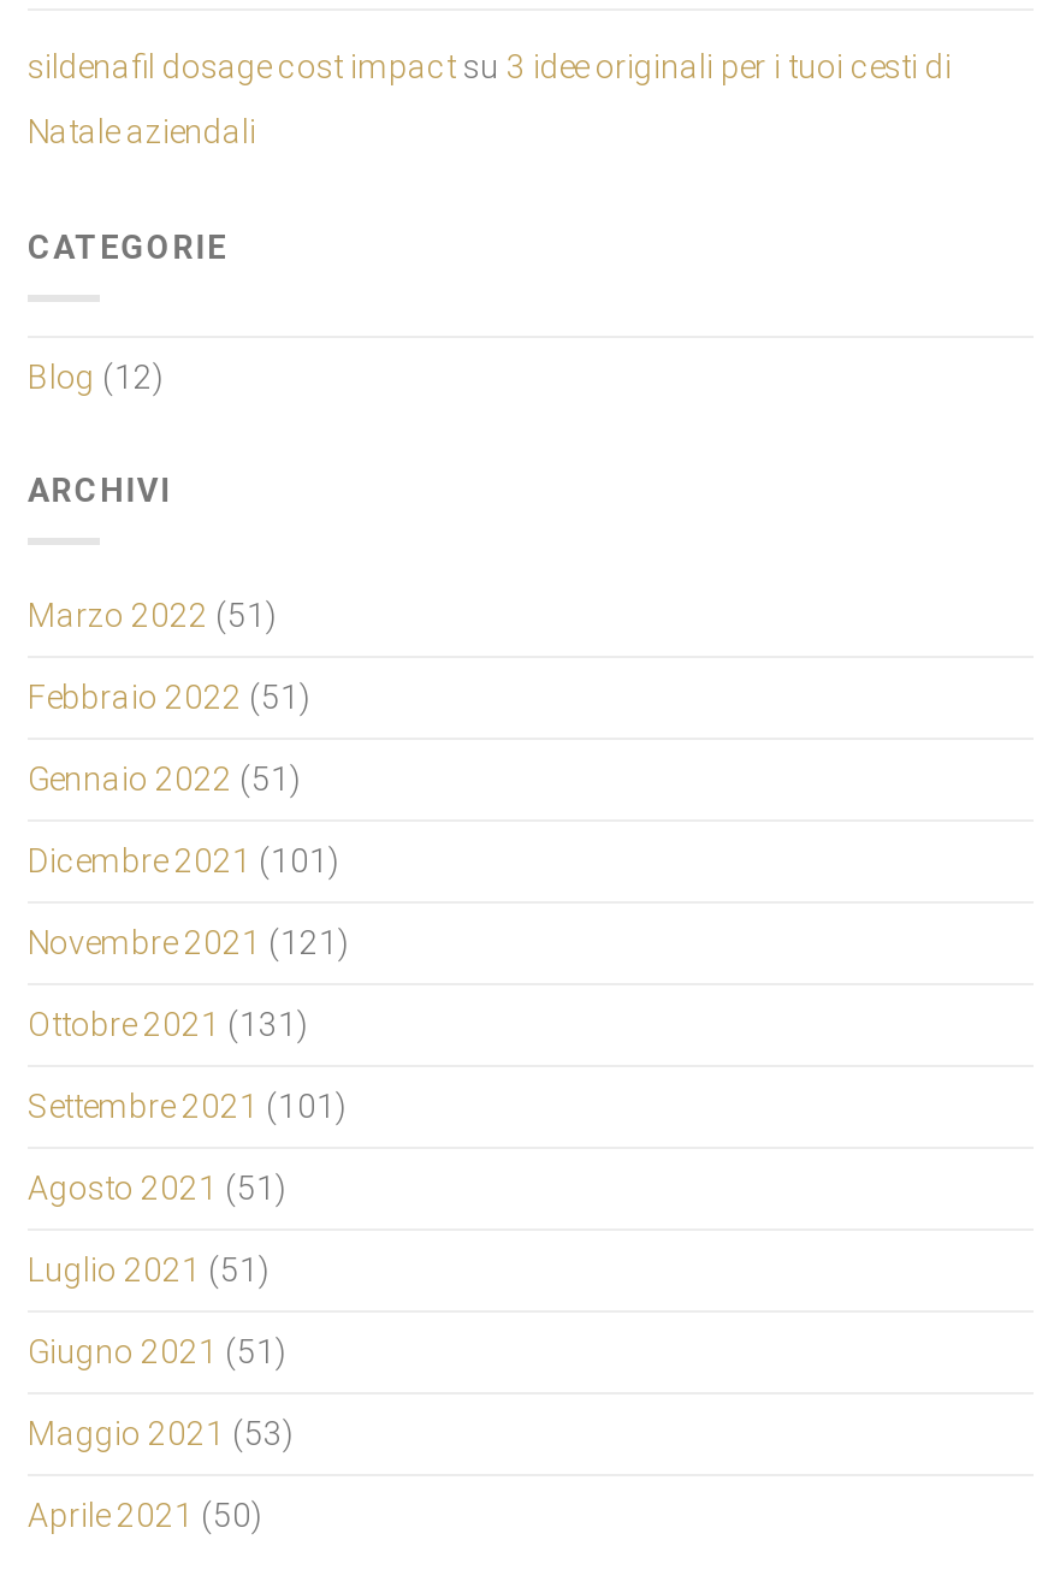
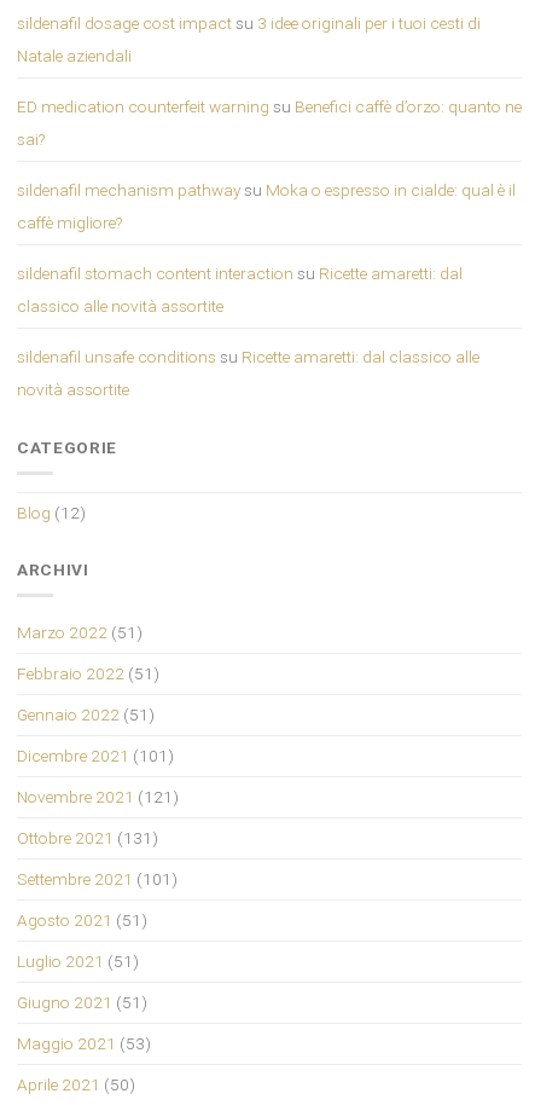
+ ED medication counterfeit warning su Benefici caffè d’orzo: quanto ne
+ sai?
+ sildenafil mechanism pathway su Moka o espresso in cialde: qual è il
+ caffè migliore?
+ sildenafil stomach content interaction su Ricette amaretti: dal
+ classico alle novità assortite
+ sildenafil unsafe conditions su Ricette amaretti: dal classico alle
+ novità assortite
